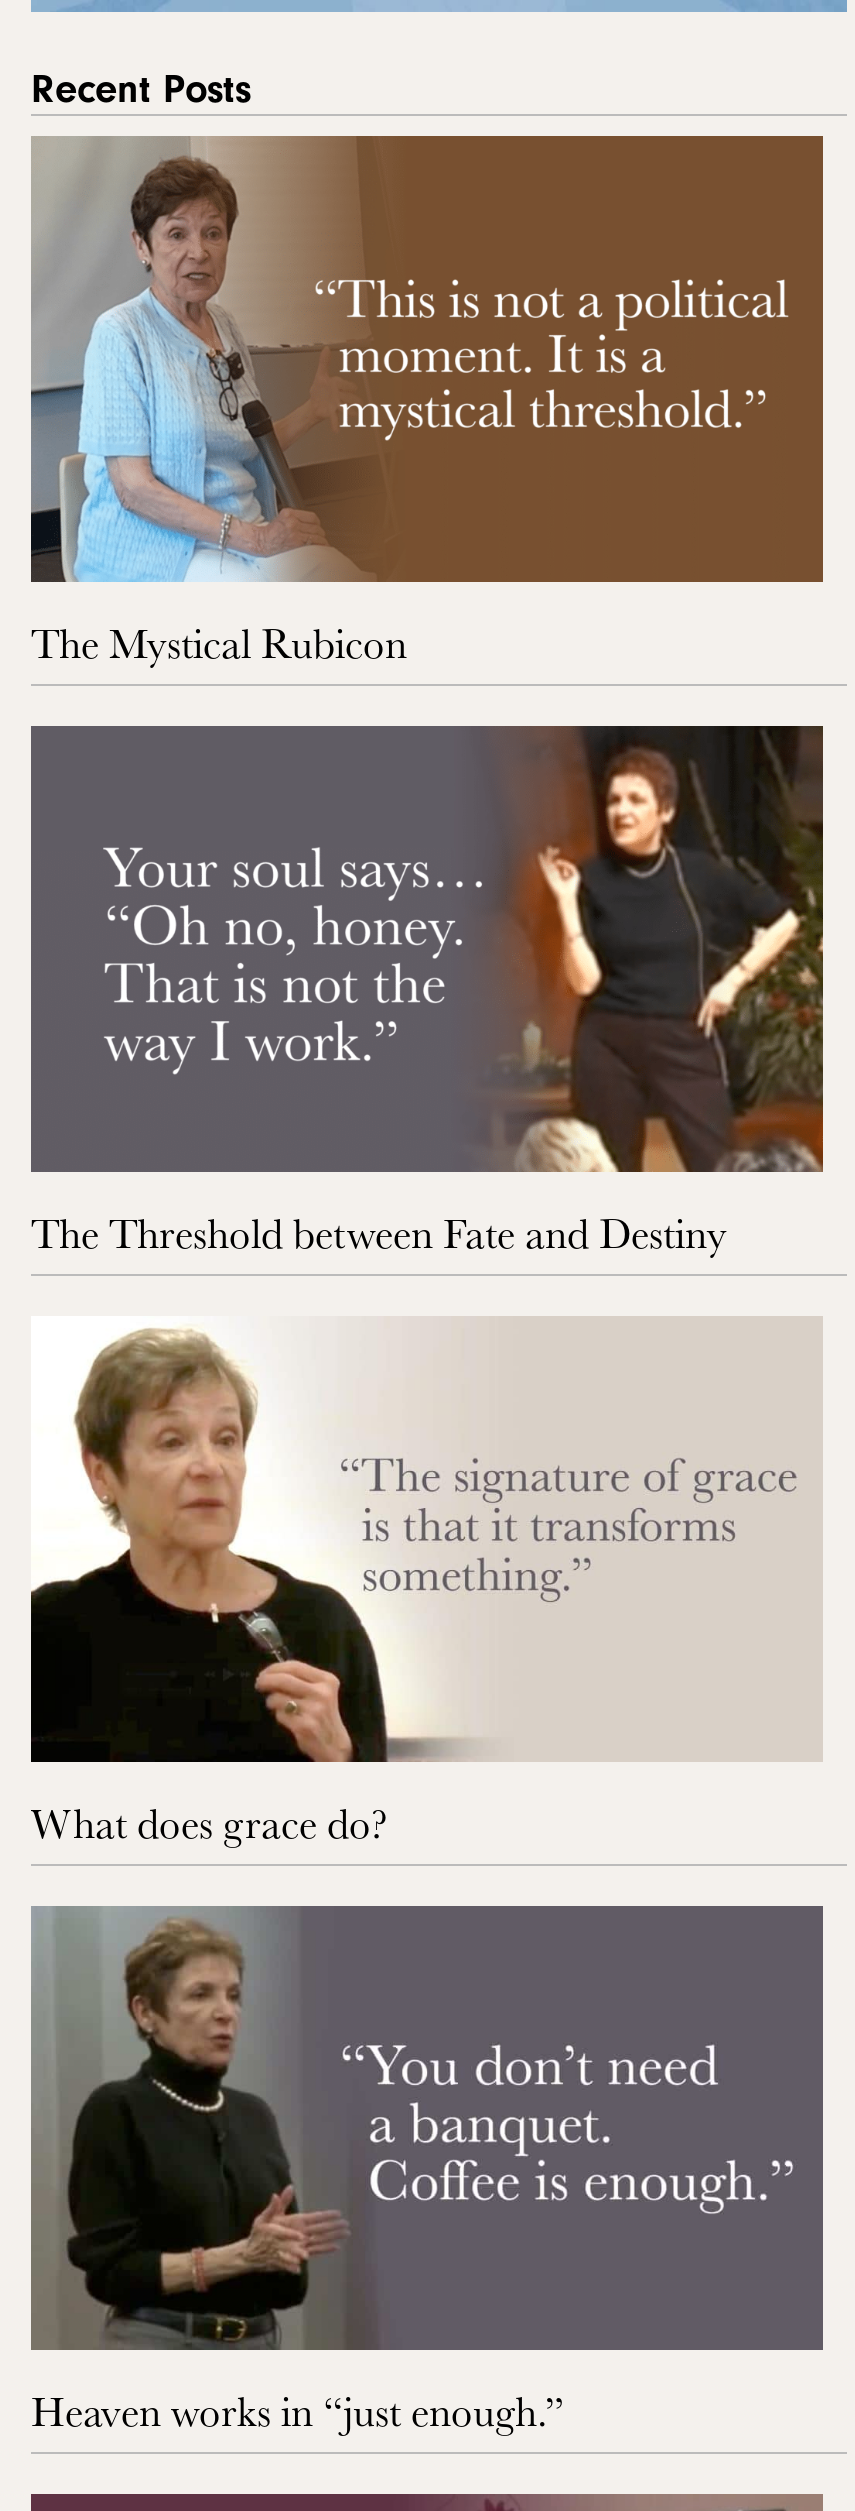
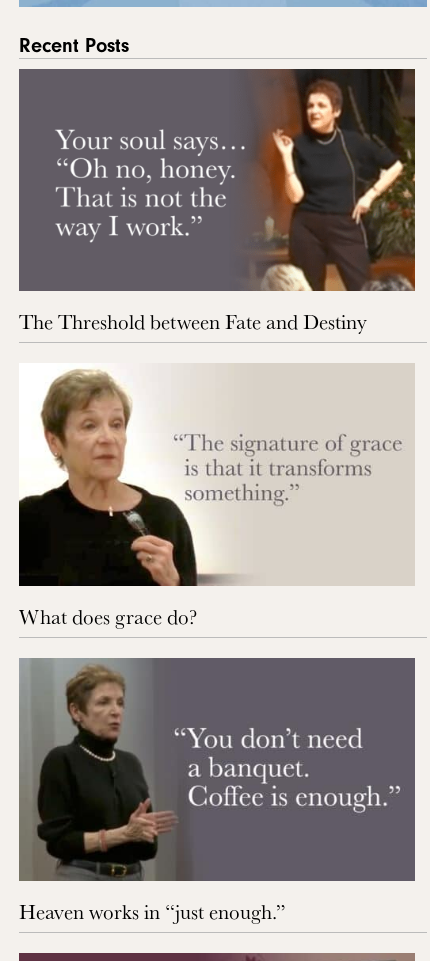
- [image]
- The Mystical Rubicon
